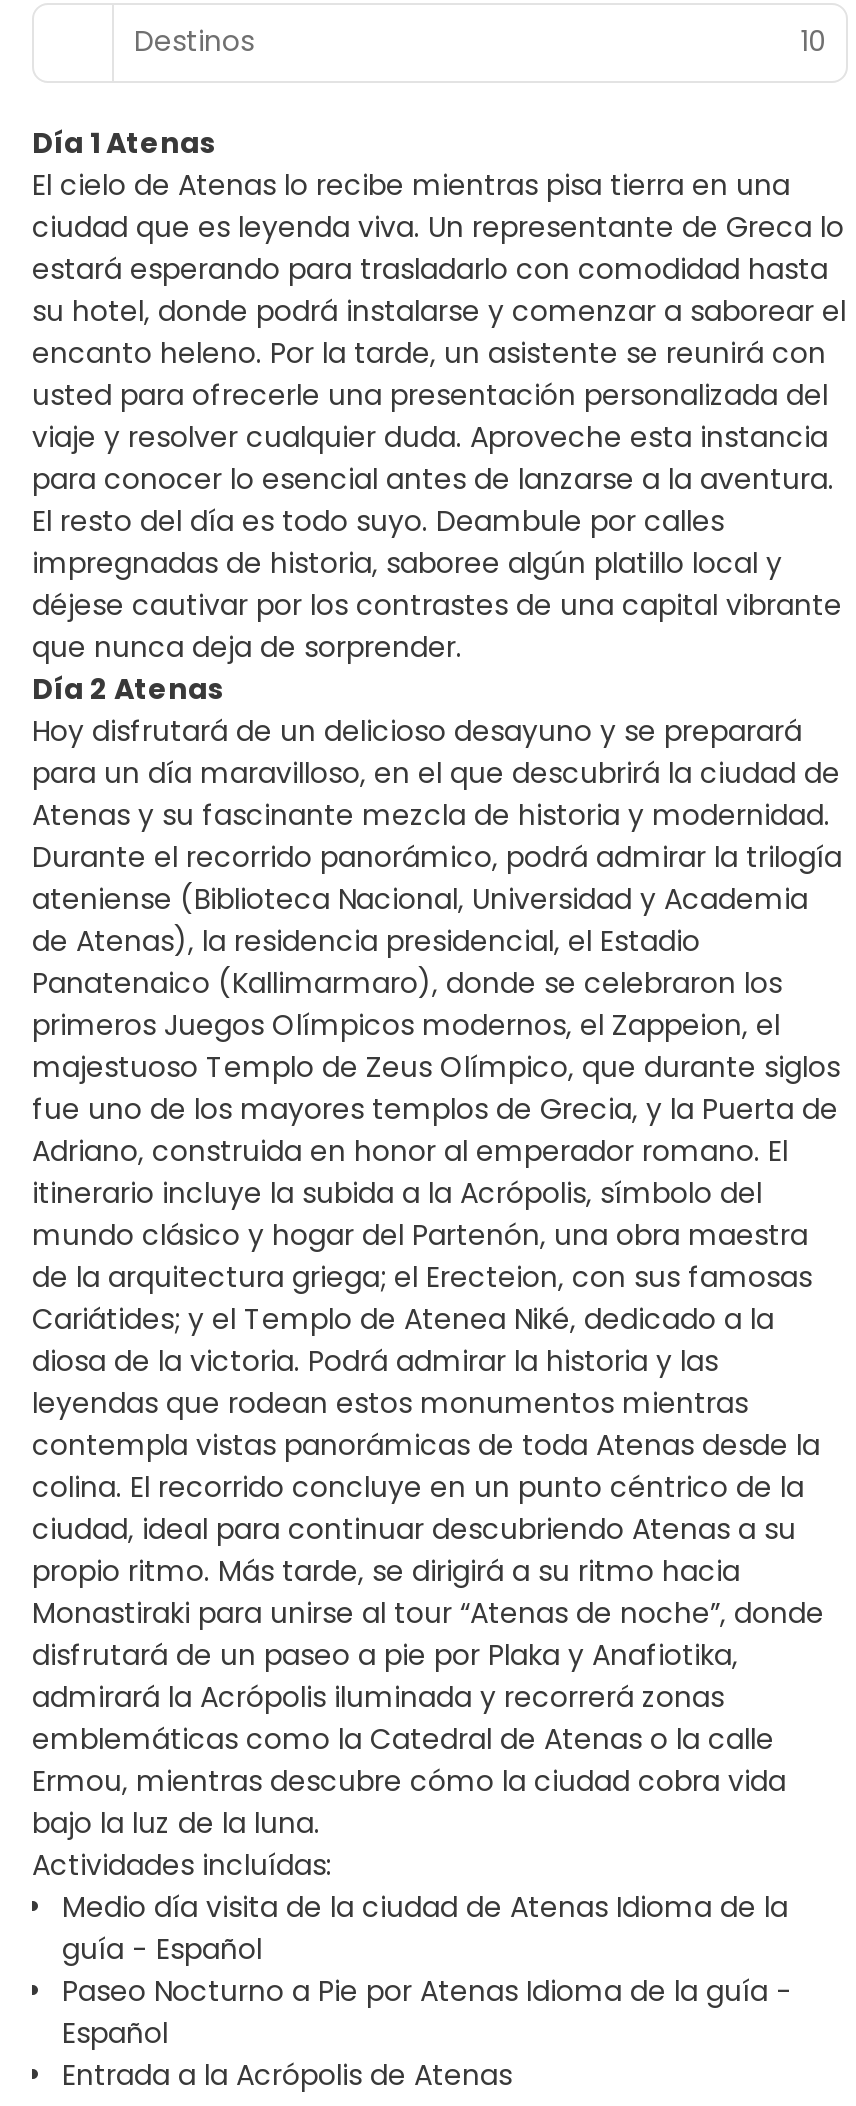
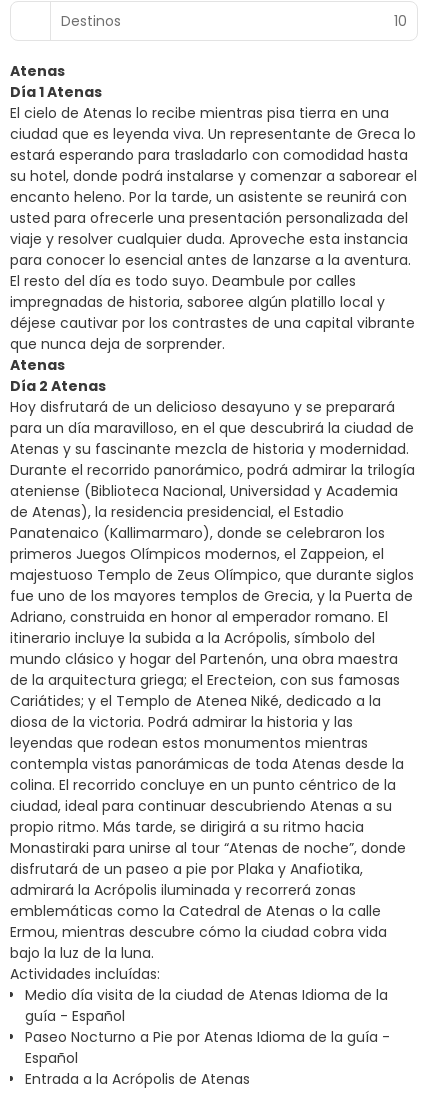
+ Atenas

+ Atenas
